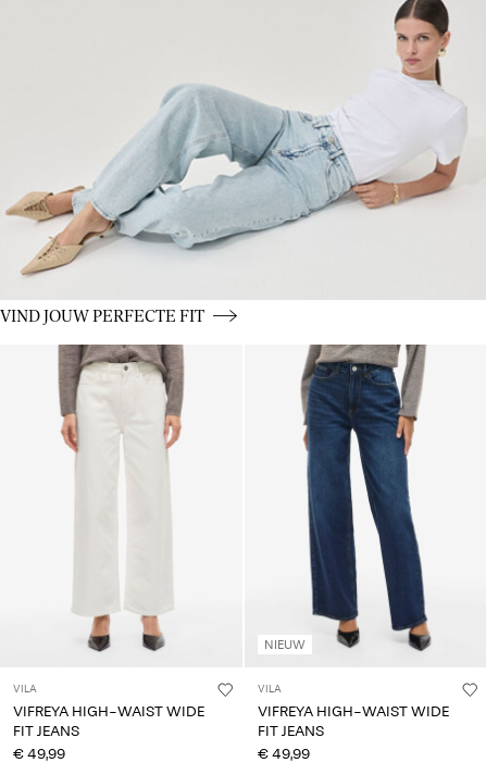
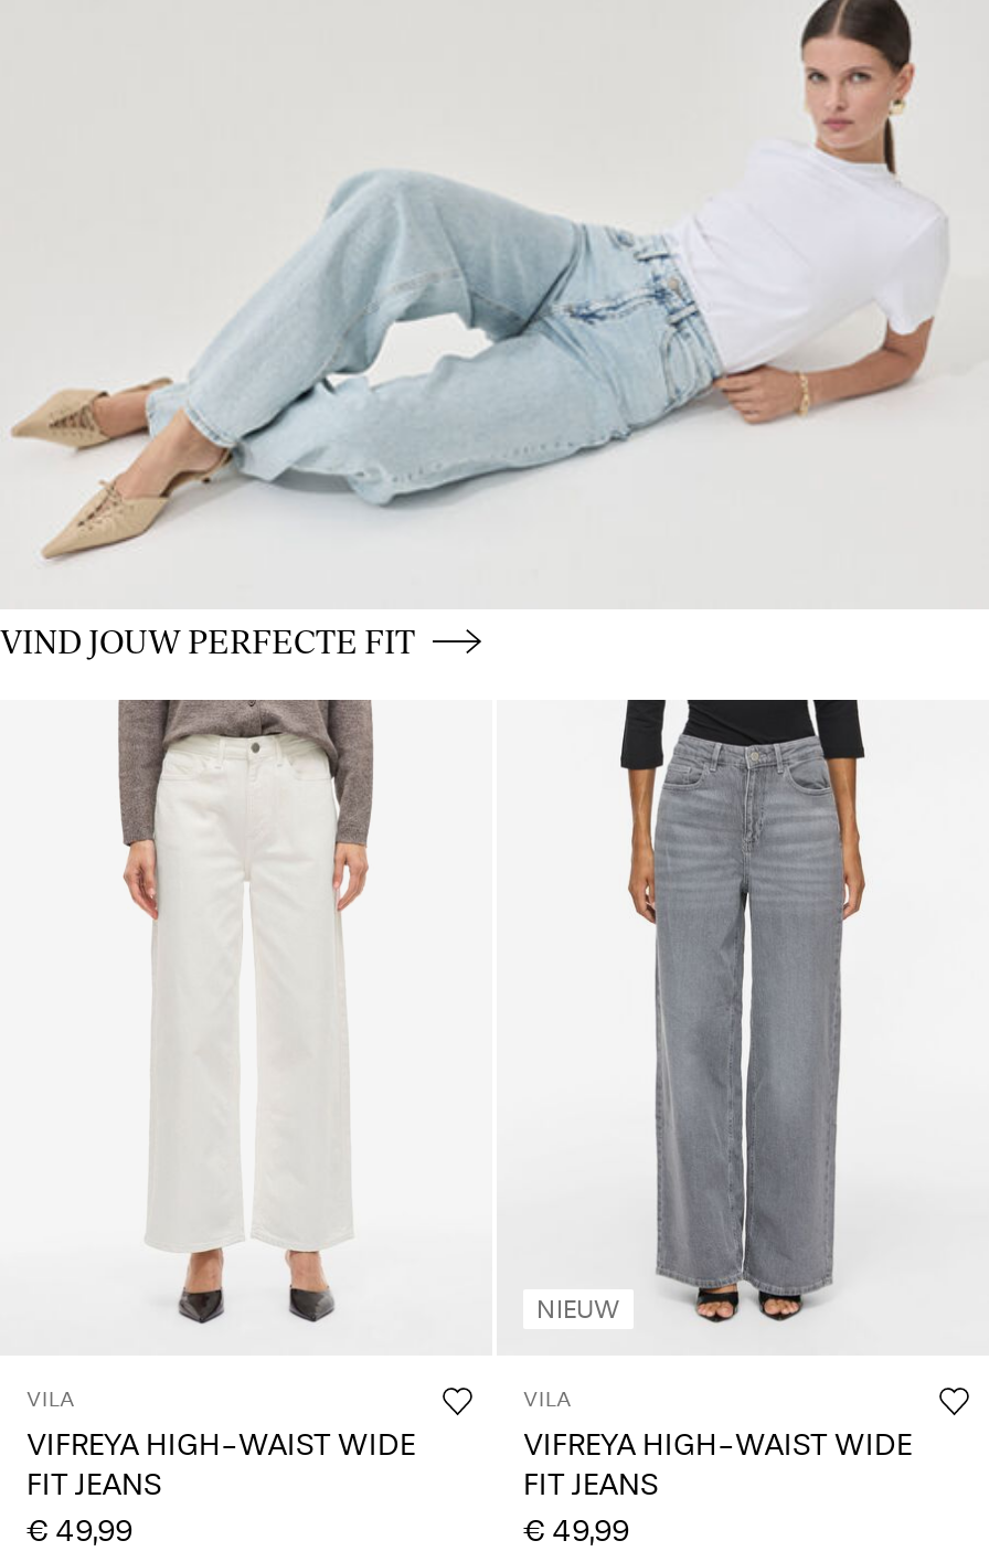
- [image]
+ [image]
